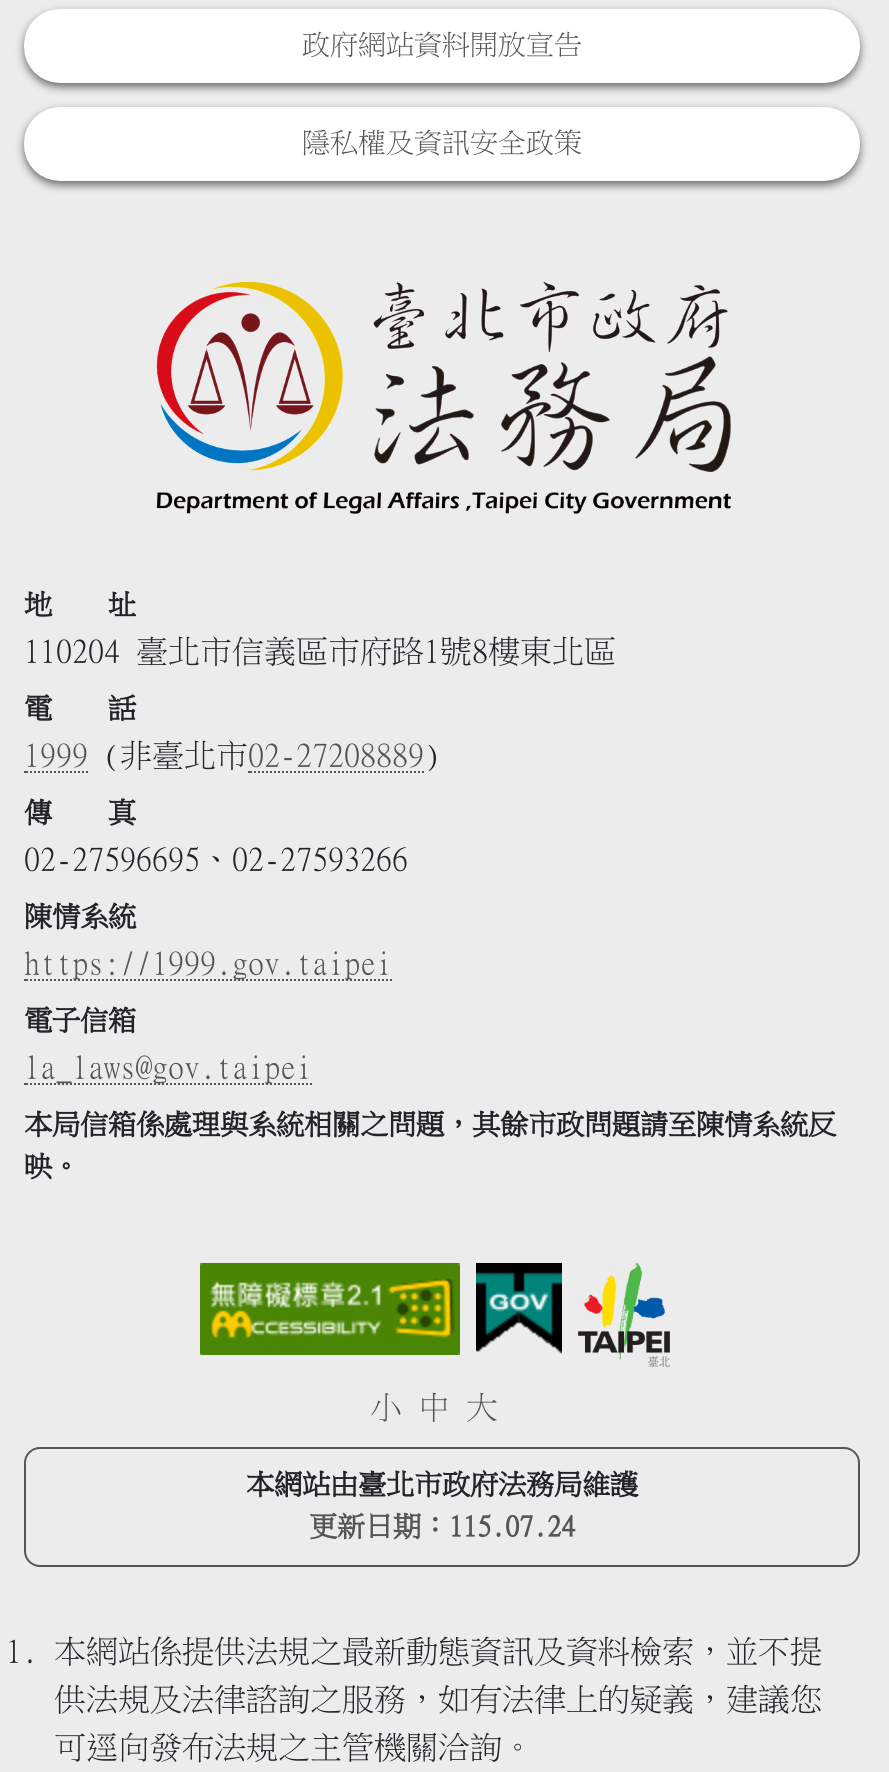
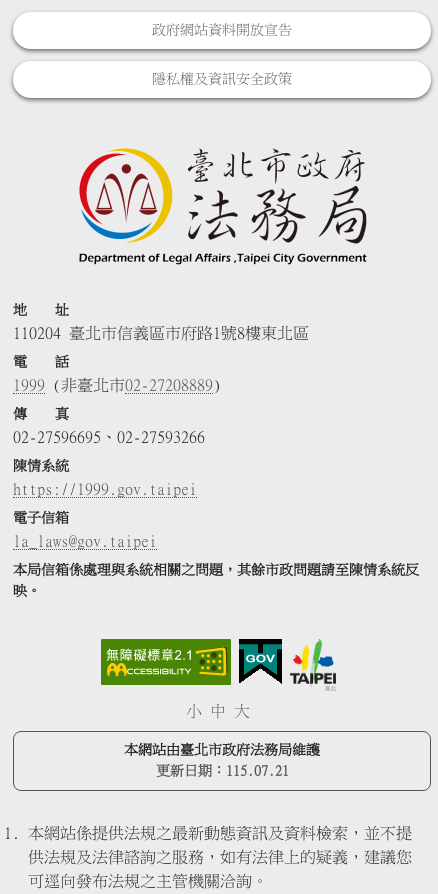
- 更新日期：115.07.24
+ 更新日期：115.07.21
